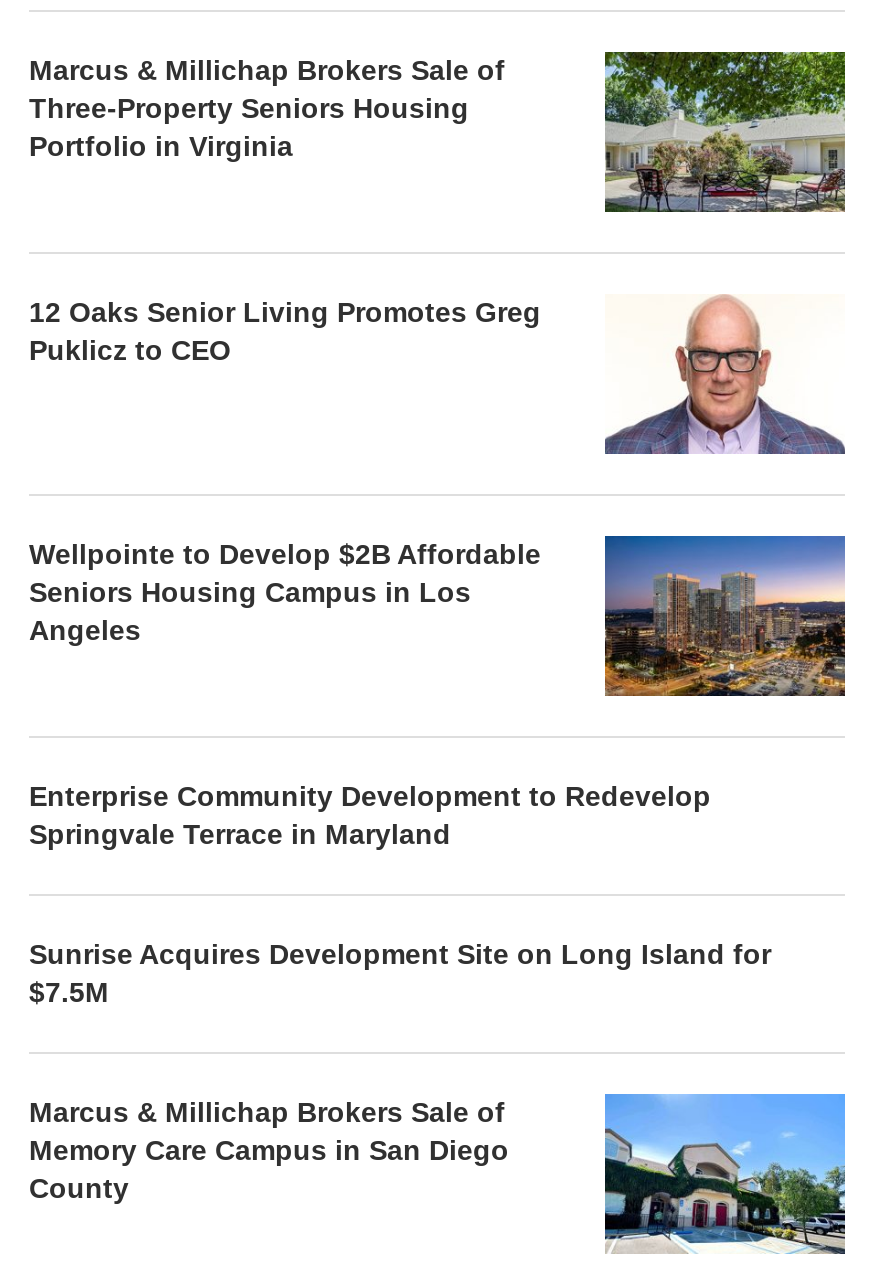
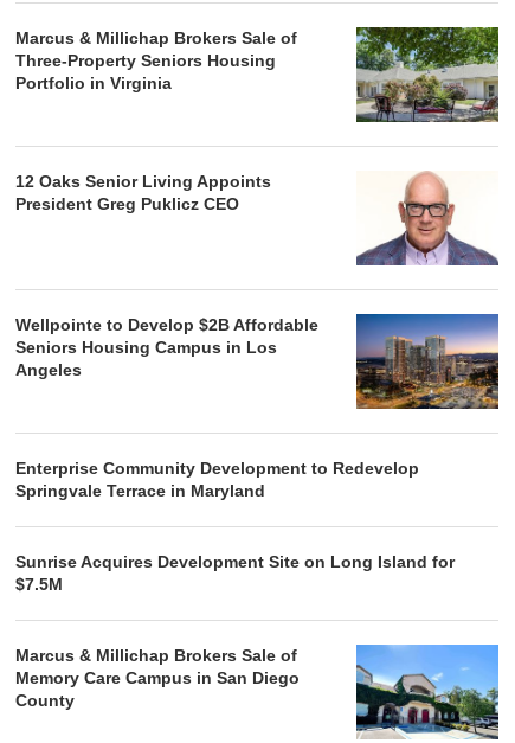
- 12 Oaks Senior Living Promotes Greg
- Puklicz to CEO
+ 12 Oaks Senior Living Appoints
+ President Greg Puklicz CEO
